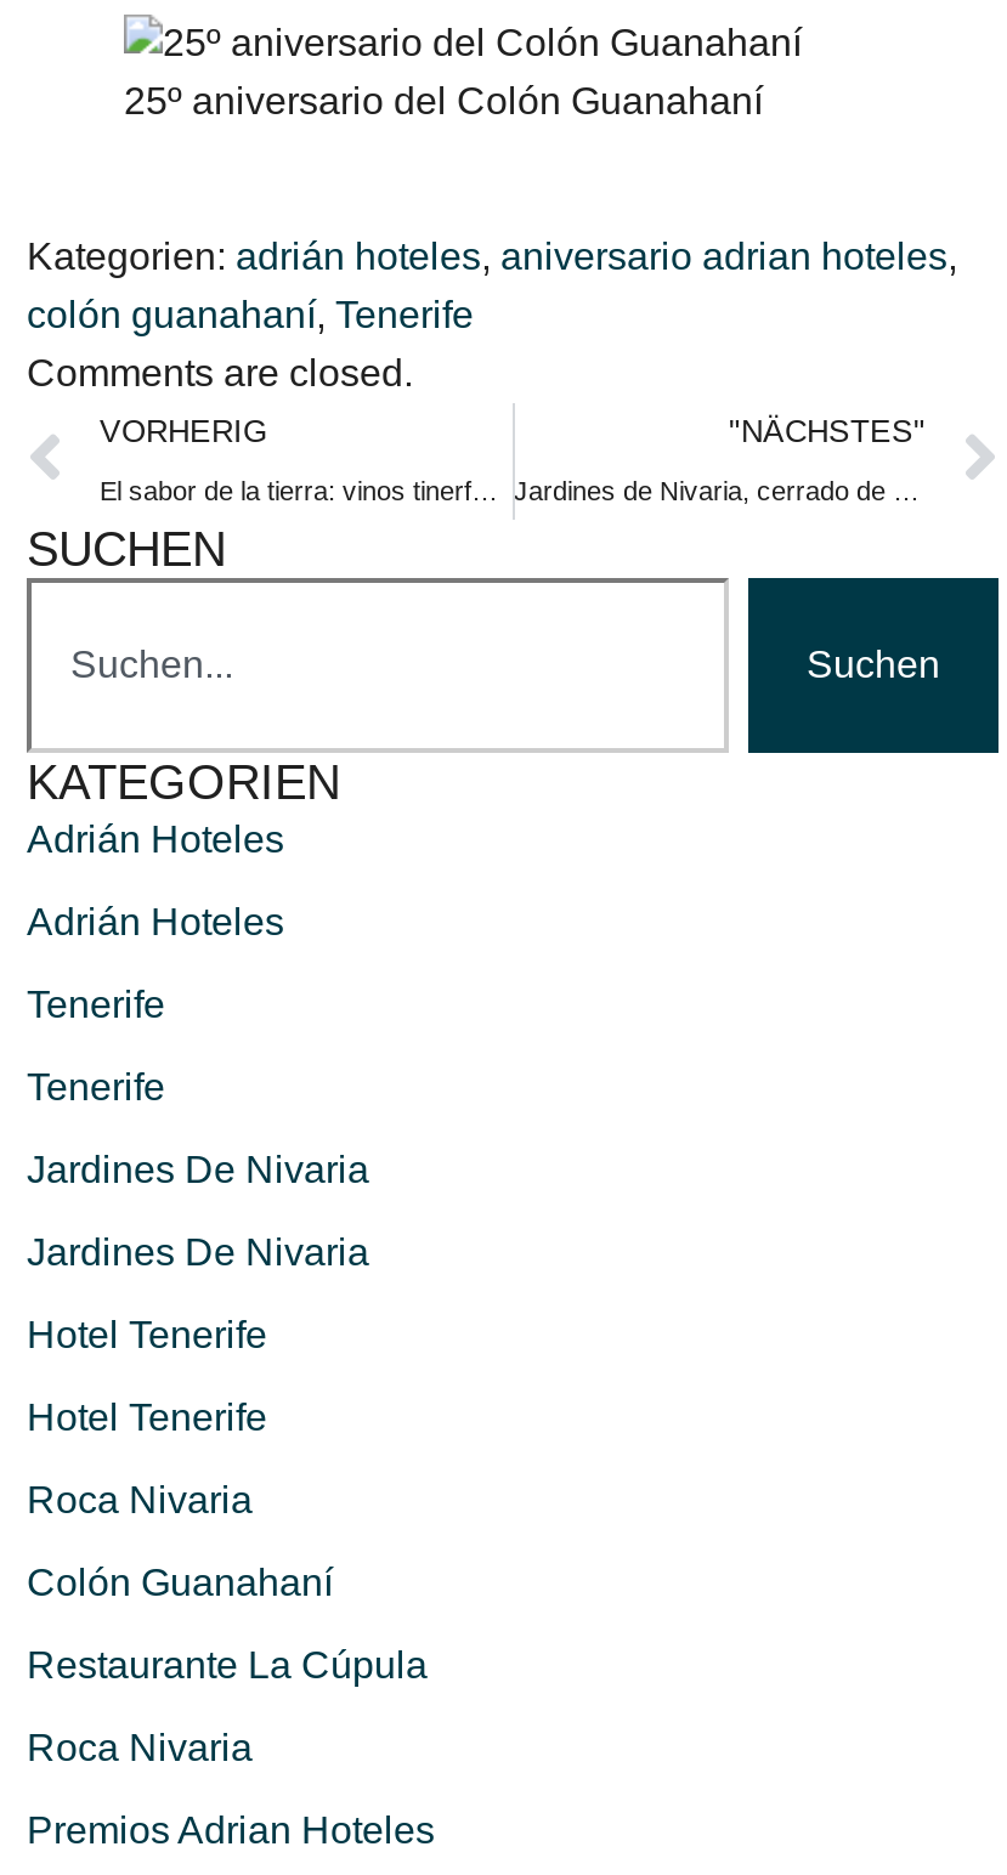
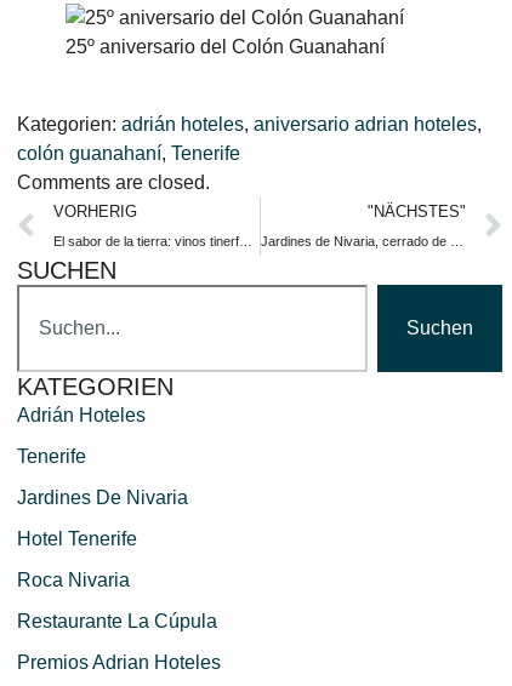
- Adrián Hoteles
- Tenerife

- Jardines De Nivaria
- Hotel Tenerife

- Colón Guanahaní

- Roca Nivaria
